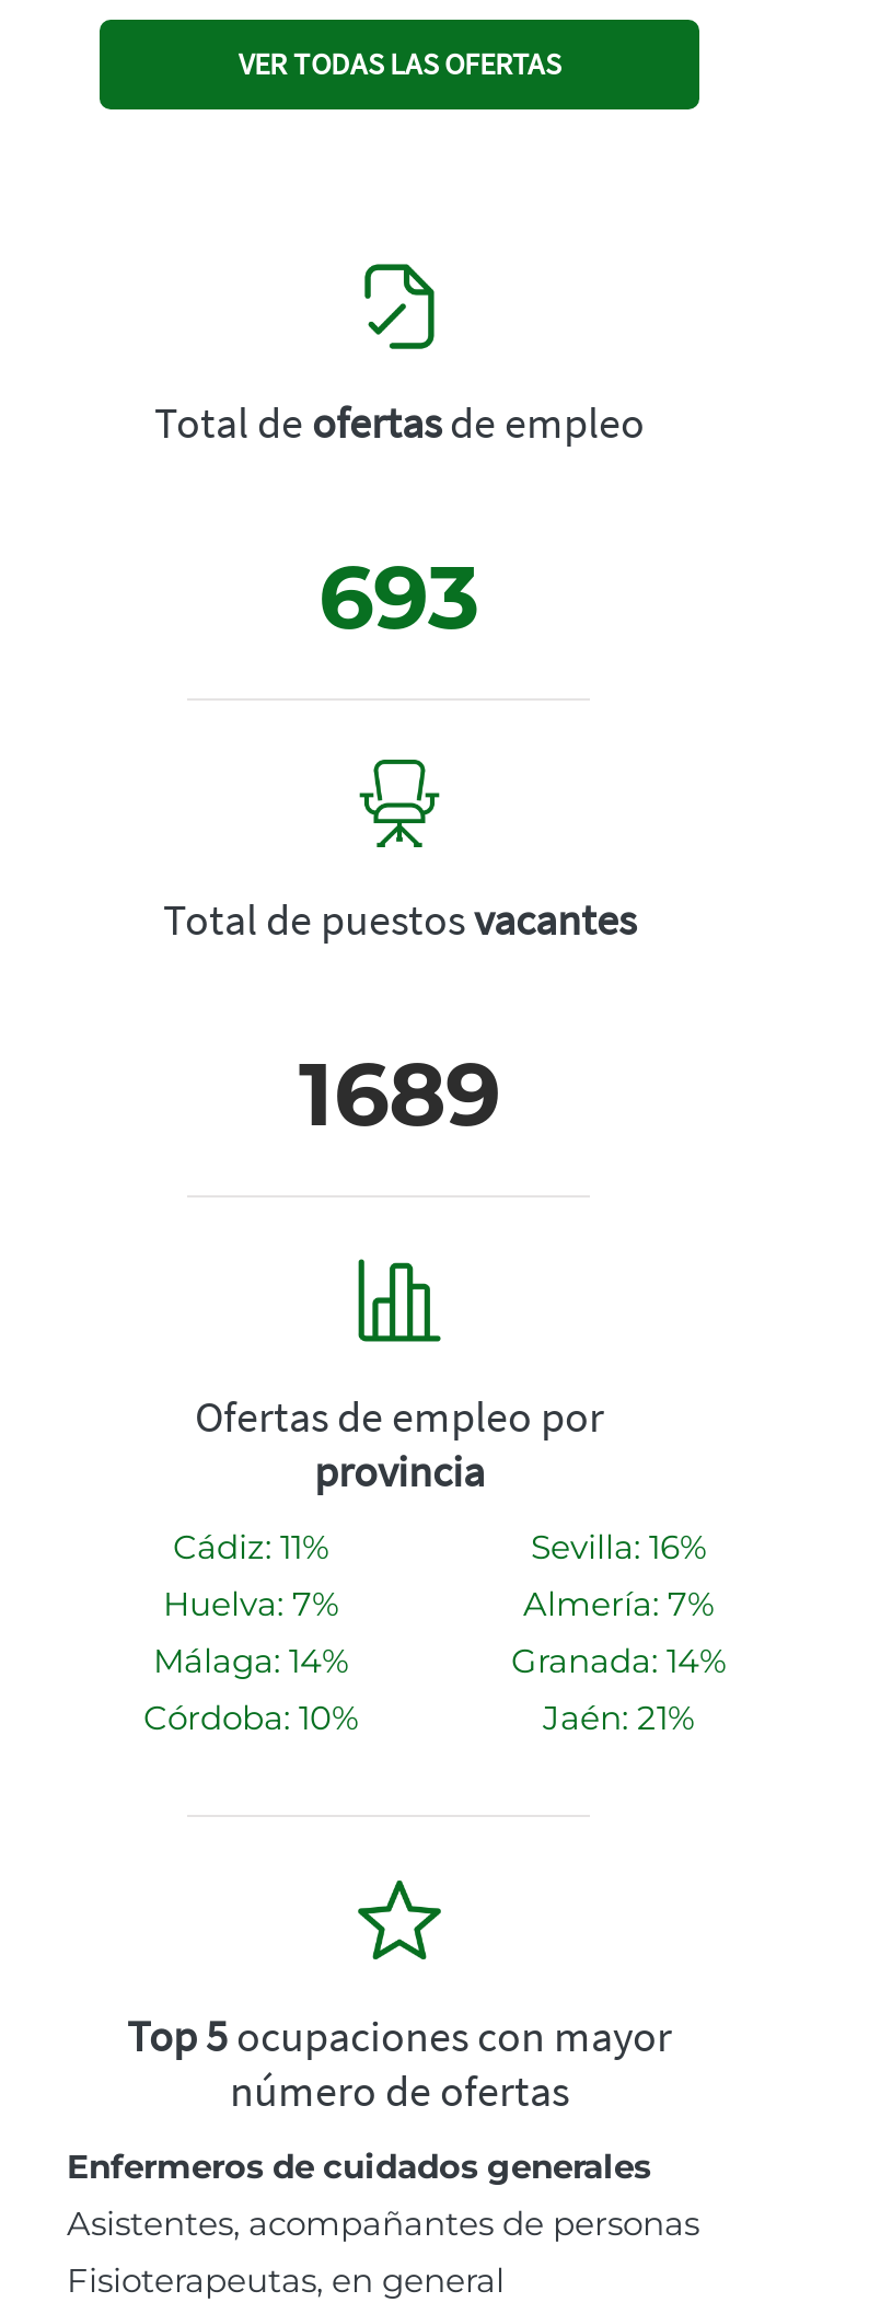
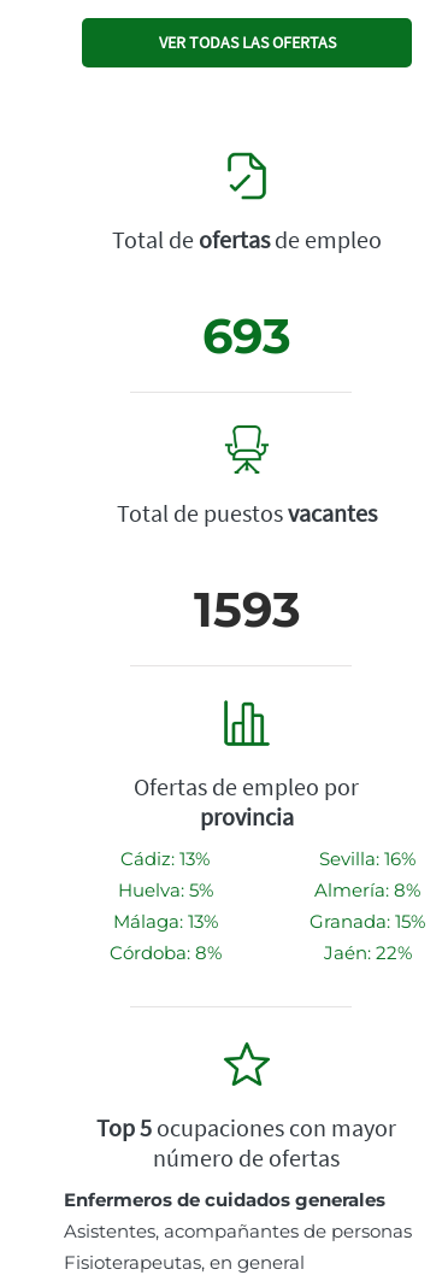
- 1689
+ 1593

- Cádiz: 11%
+ Cádiz: 13%

- Huelva: 7%
+ Huelva: 5%

- Almería: 7%
+ Almería: 8%

- Málaga: 14%
+ Málaga: 13%

- Granada: 14%
+ Granada: 15%

- Córdoba: 10%
+ Córdoba: 8%

- Jaén: 21%
+ Jaén: 22%
